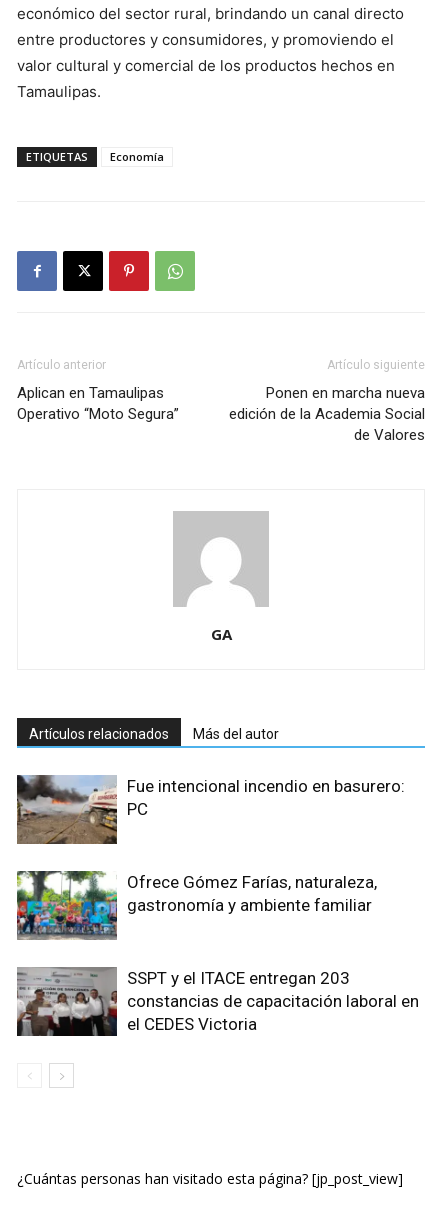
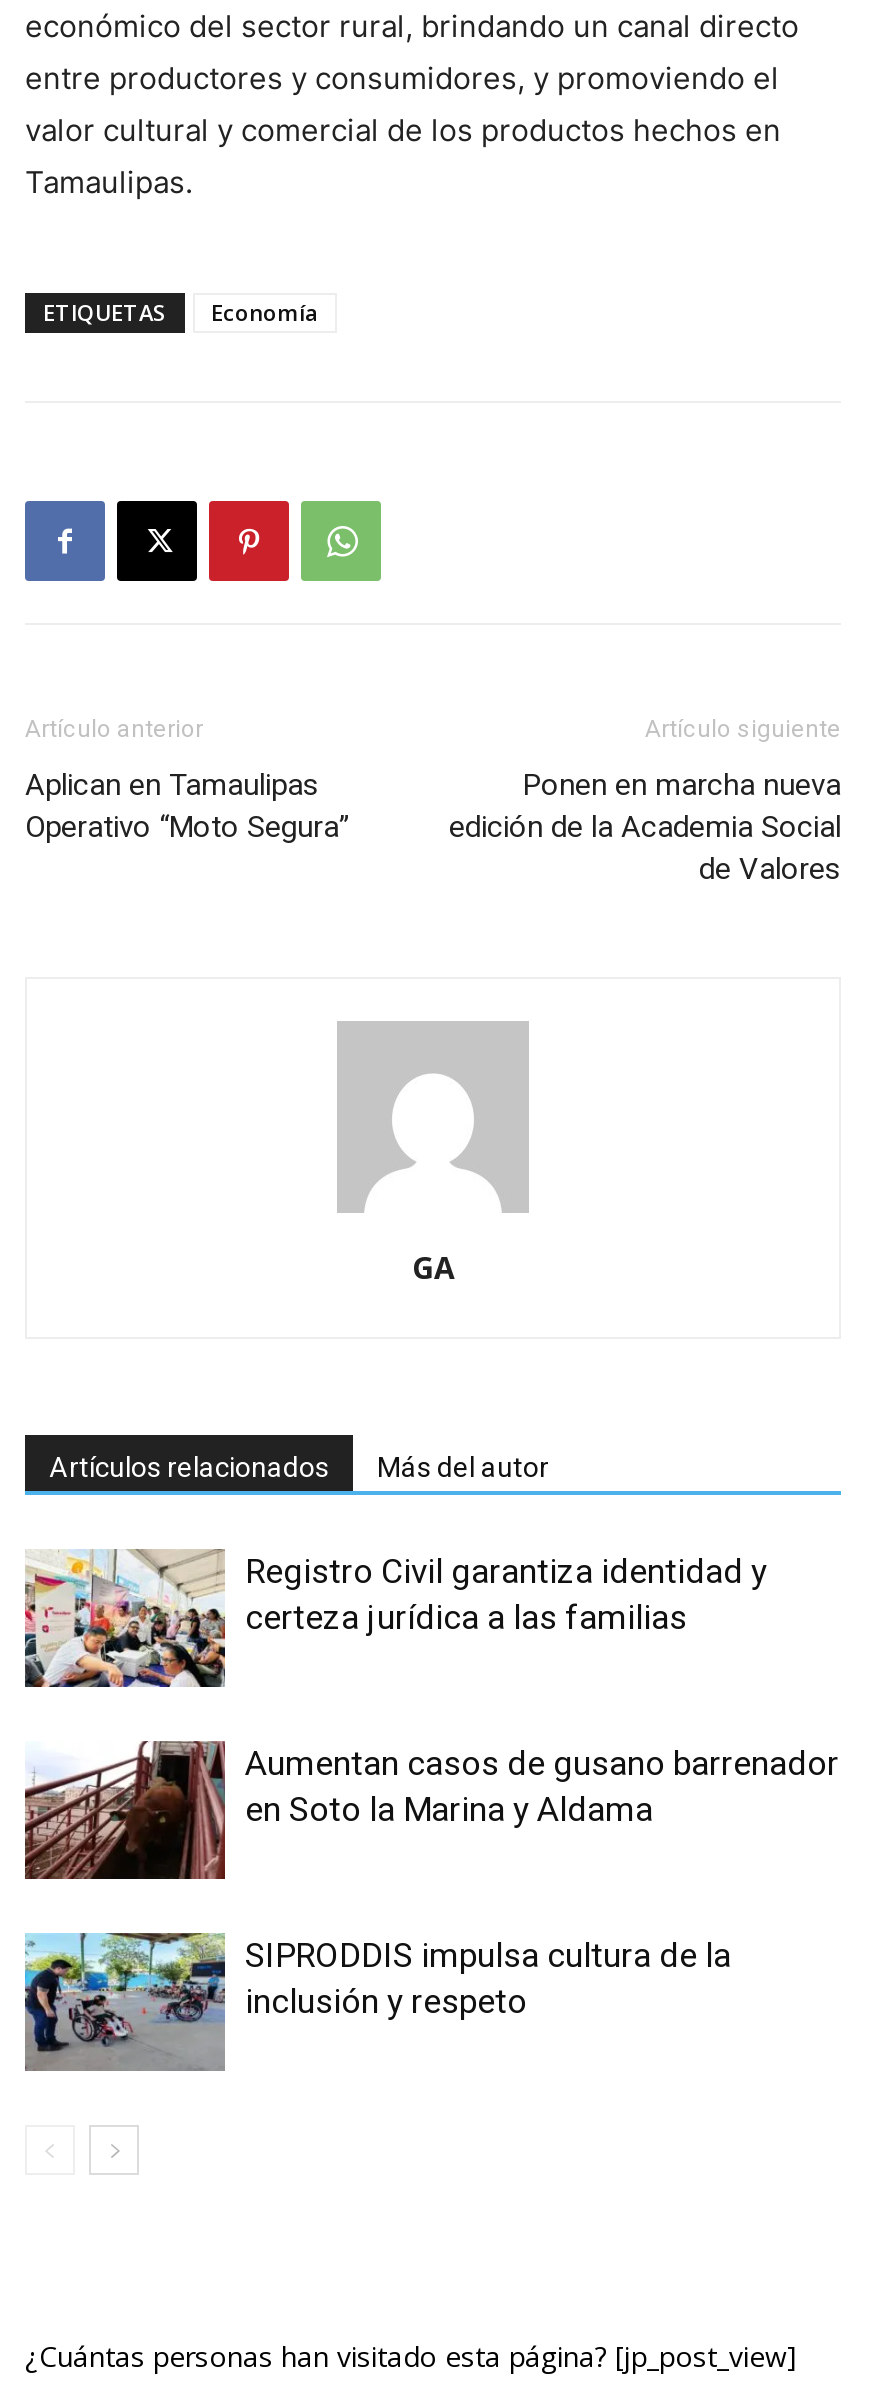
- [image]
- Fue intencional incendio en basurero:
- PC
+ [image]
+ Registro Civil garantiza identidad y
+ certeza jurídica a las familias

- [image]
- Ofrece Gómez Farías, naturaleza,
- gastronomía y ambiente familiar
+ [image]
+ Aumentan casos de gusano barrenador
+ en Soto la Marina y Aldama

- [image]
- SSPT y el ITACE entregan 203
- constancias de capacitación laboral en
- el CEDES Victoria
+ [image]
+ SIPRODDIS impulsa cultura de la
+ inclusión y respeto
